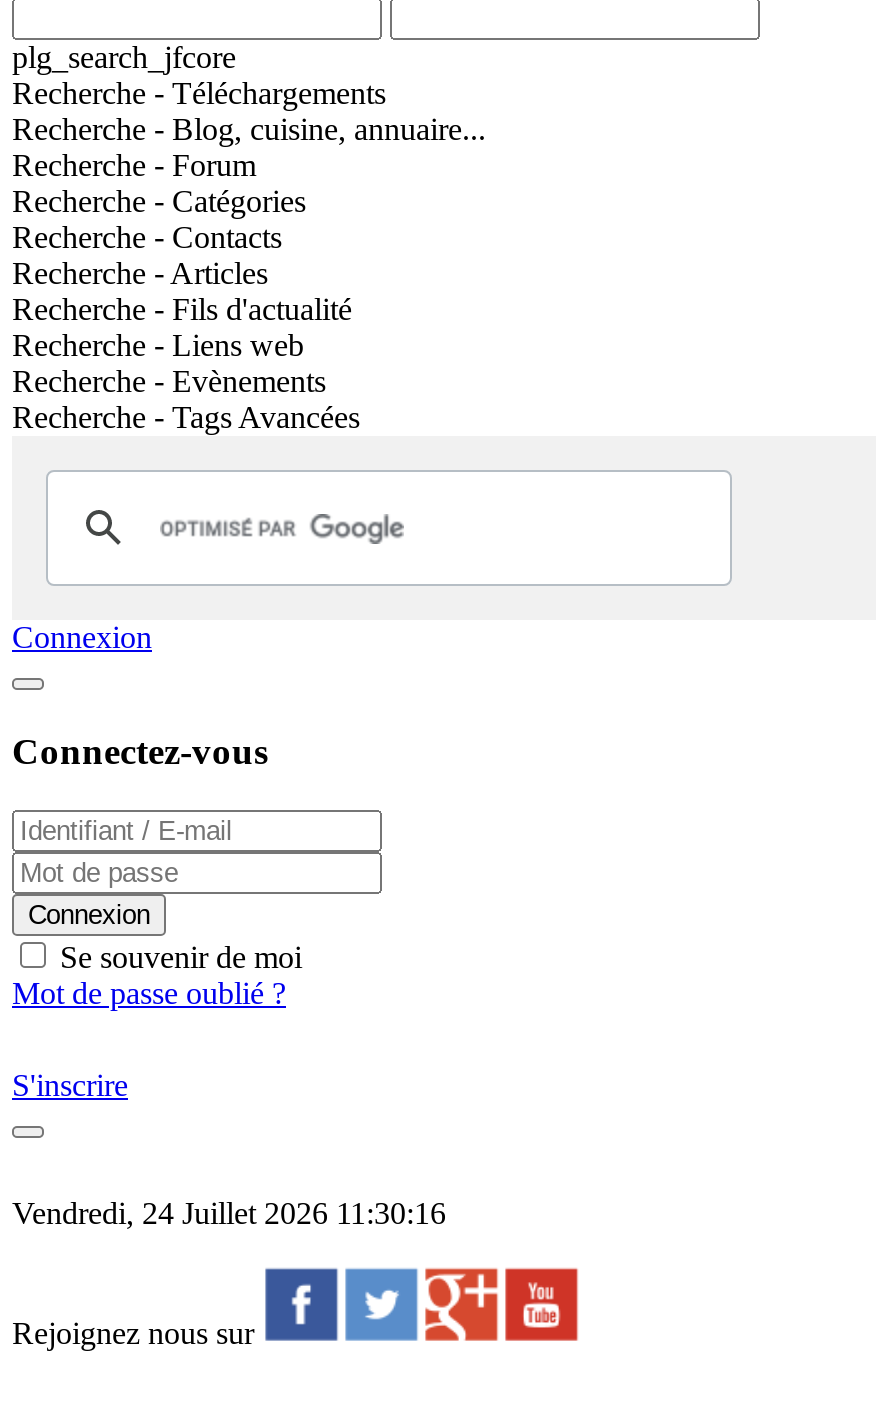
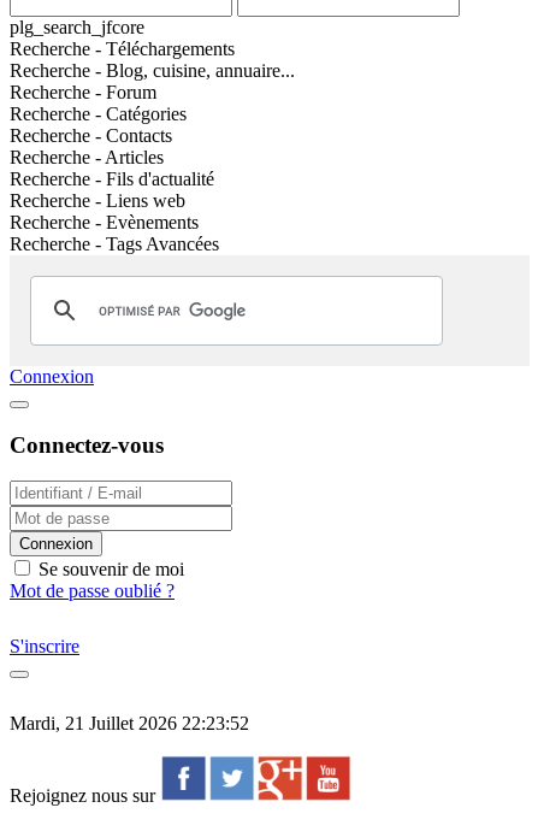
- Vendredi, 24 Juillet 2026 11:30:16
+ Mardi, 21 Juillet 2026 22:23:52
